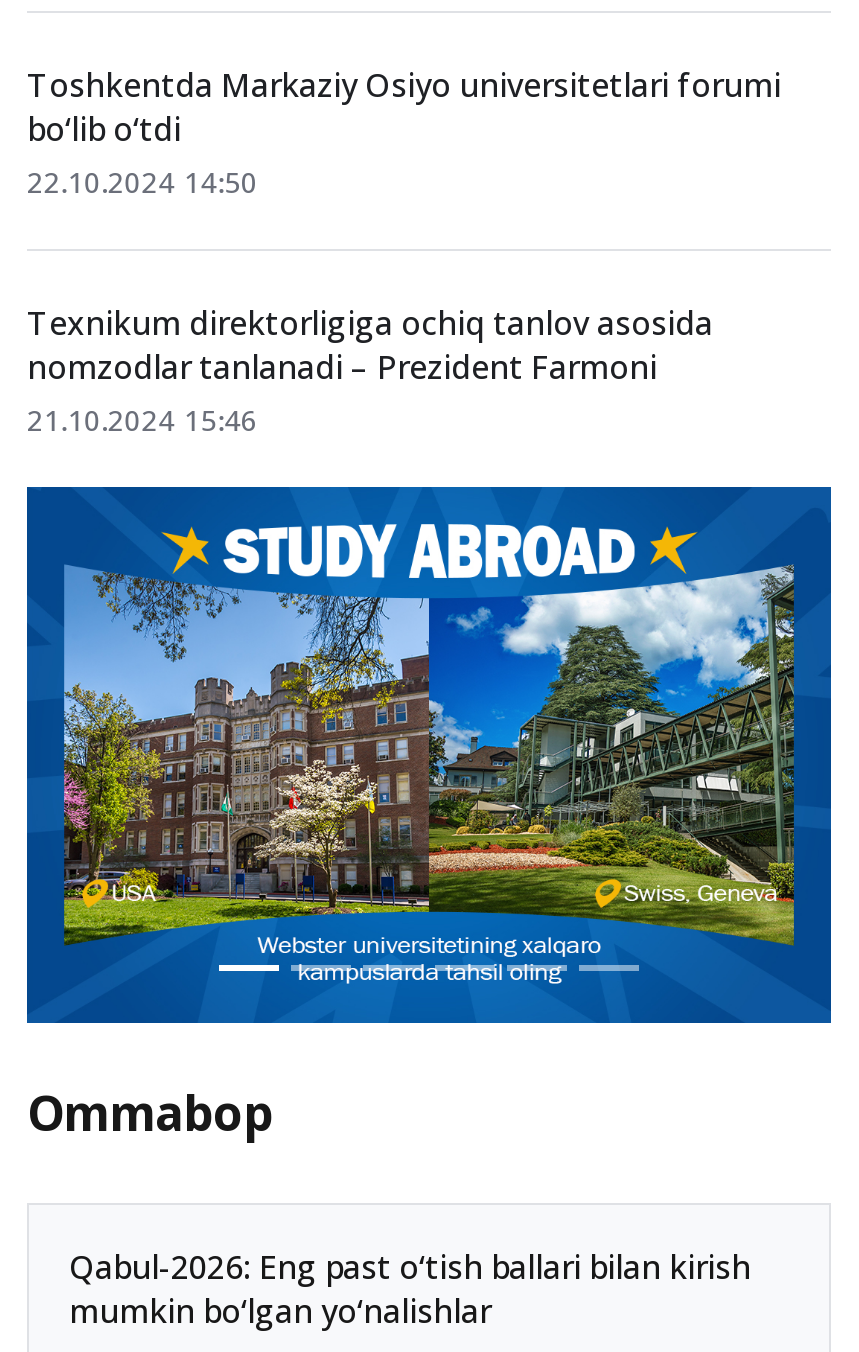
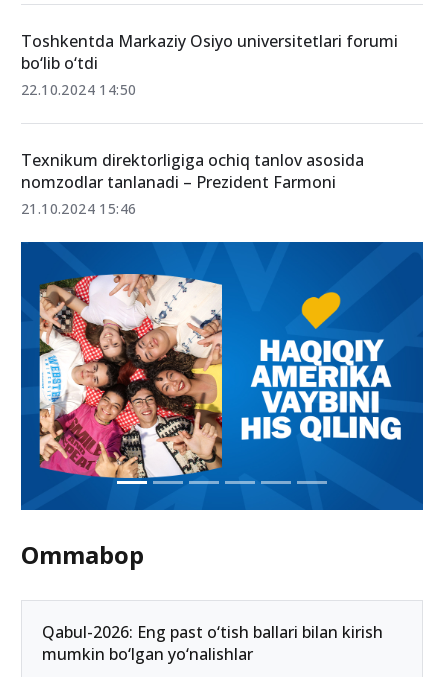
- [image]
+ [image]
